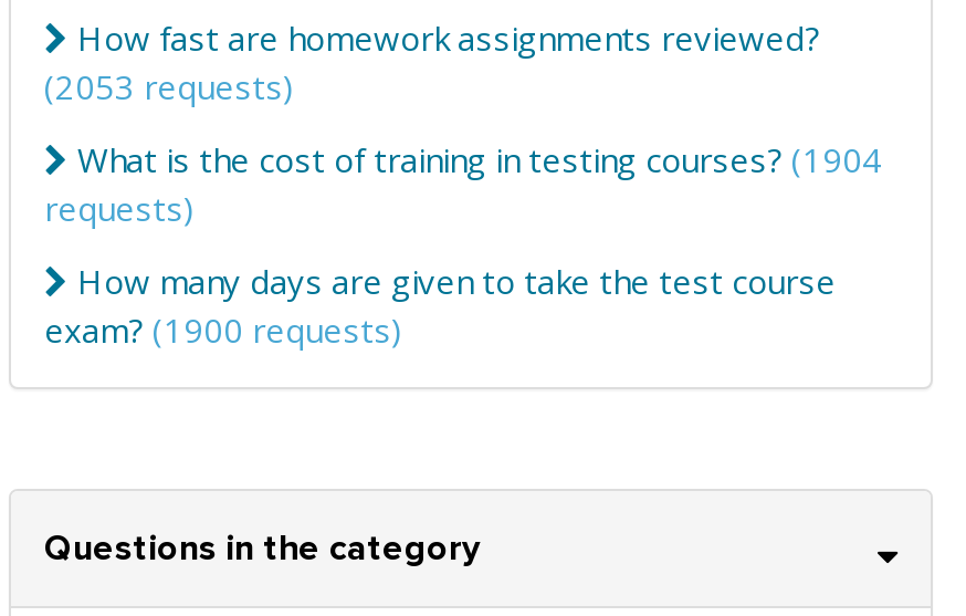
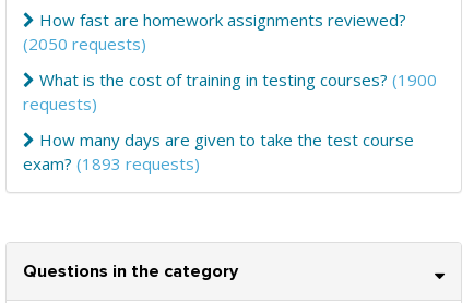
- (2053 requests)
+ (2050 requests)

- What is the cost of training in testing courses? (1904
+ What is the cost of training in testing courses? (1900

- exam? (1900 requests)
+ exam? (1893 requests)
